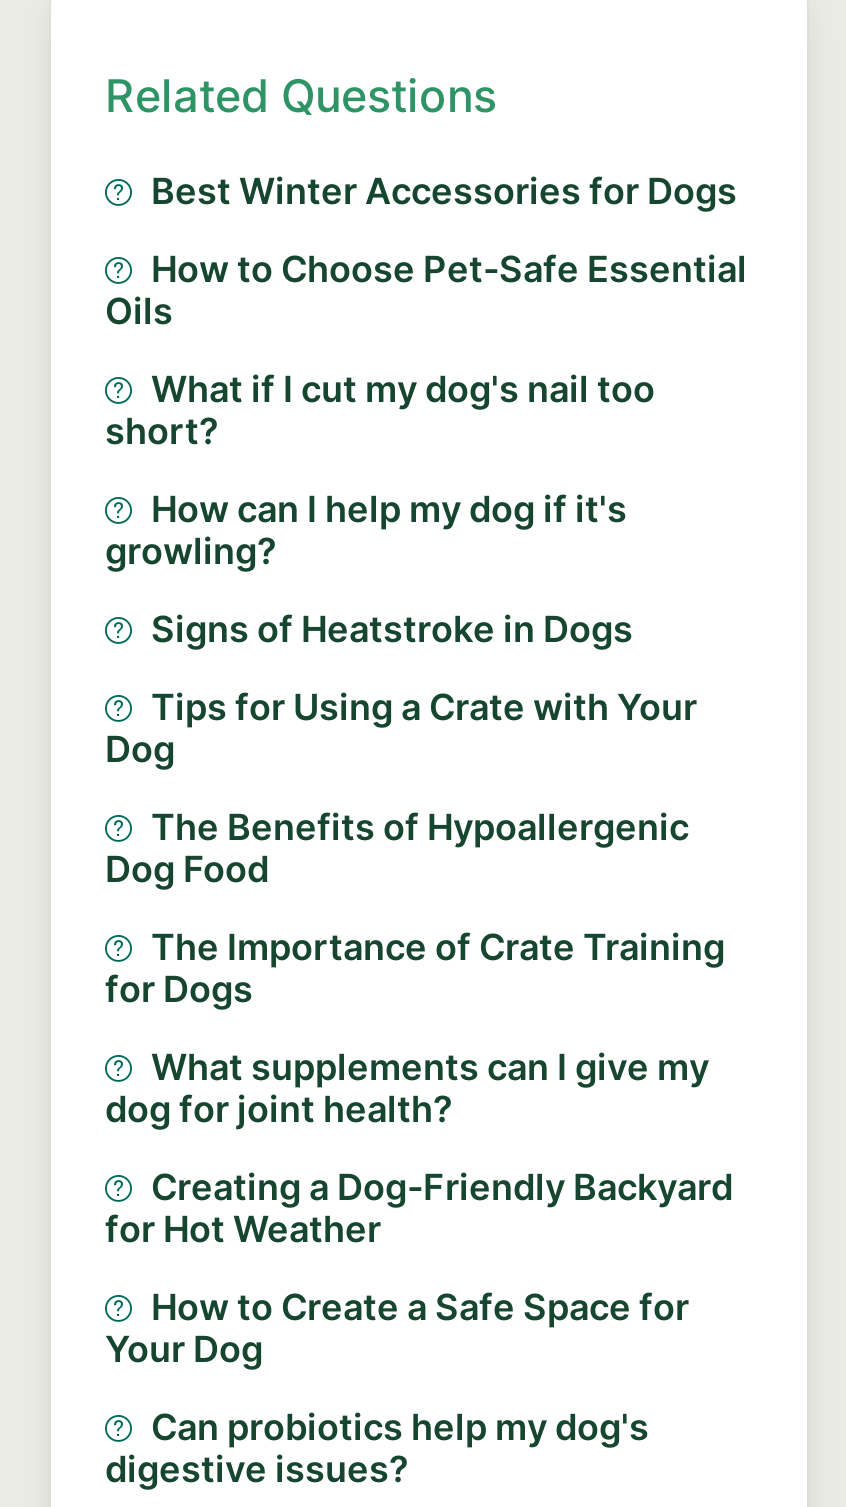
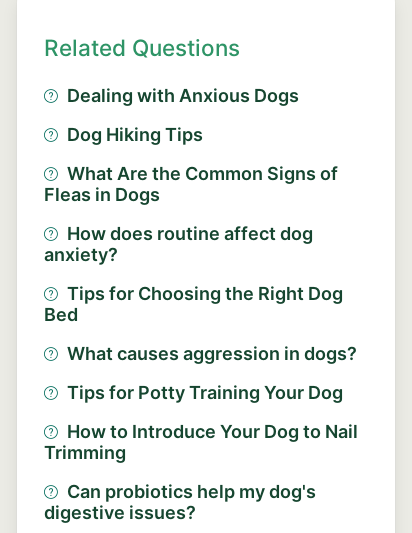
- Best Winter Accessories for Dogs
- How to Choose Pet-Safe Essential
- Oils
- What if I cut my dog's nail too
- short?
- How can I help my dog if it's
- growling?
- Signs of Heatstroke in Dogs
- Tips for Using a Crate with Your
- Dog
- The Benefits of Hypoallergenic
- Dog Food
- The Importance of Crate Training
- for Dogs
- What supplements can I give my
- dog for joint health?
- Creating a Dog-Friendly Backyard
- for Hot Weather
- How to Create a Safe Space for
- Your Dog
+ Dealing with Anxious Dogs
+ Dog Hiking Tips
+ What Are the Common Signs of
+ Fleas in Dogs
+ How does routine affect dog
+ anxiety?
+ Tips for Choosing the Right Dog
+ Bed
+ What causes aggression in dogs?
+ Tips for Potty Training Your Dog
+ How to Introduce Your Dog to Nail
+ Trimming
